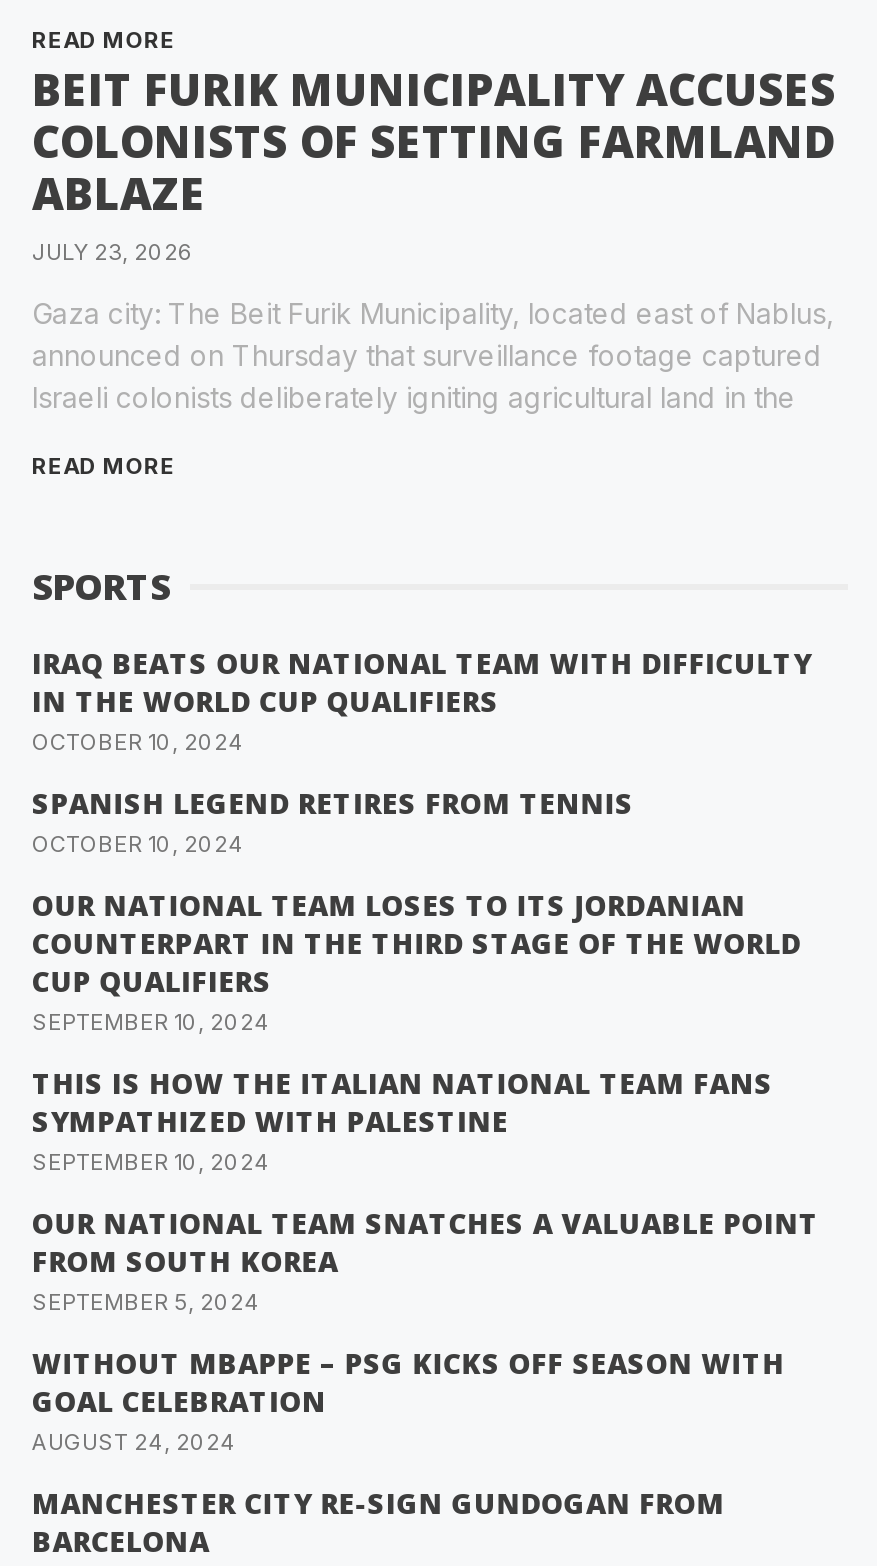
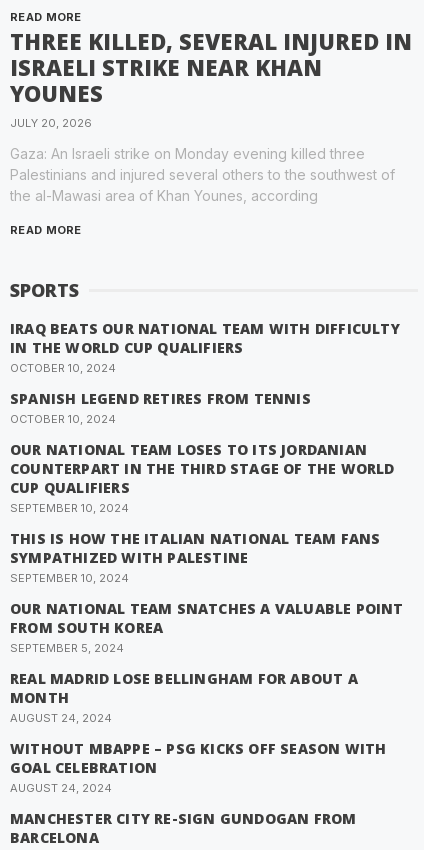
- BEIT FURIK MUNICIPALITY ACCUSES
- COLONISTS OF SETTING FARMLAND
- ABLAZE
- JULY 23, 2026
+ THREE KILLED, SEVERAL INJURED IN
+ ISRAELI STRIKE NEAR KHAN
+ YOUNES
+ JULY 20, 2026

- Gaza city: The Beit Furik Municipality, located east of Nablus,
- announced on Thursday that surveillance footage captured
- Israeli colonists deliberately igniting agricultural land in the
+ Gaza: An Israeli strike on Monday evening killed three
+ Palestinians and injured several others to the southwest of
+ the al-Mawasi area of Khan Younes, according

+ REAL MADRID LOSE BELLINGHAM FOR ABOUT A
+ MONTH
+ AUGUST 24, 2024
